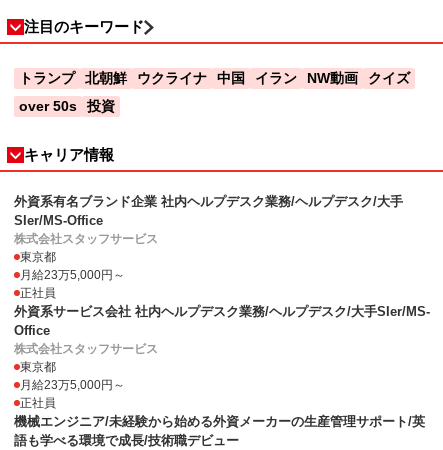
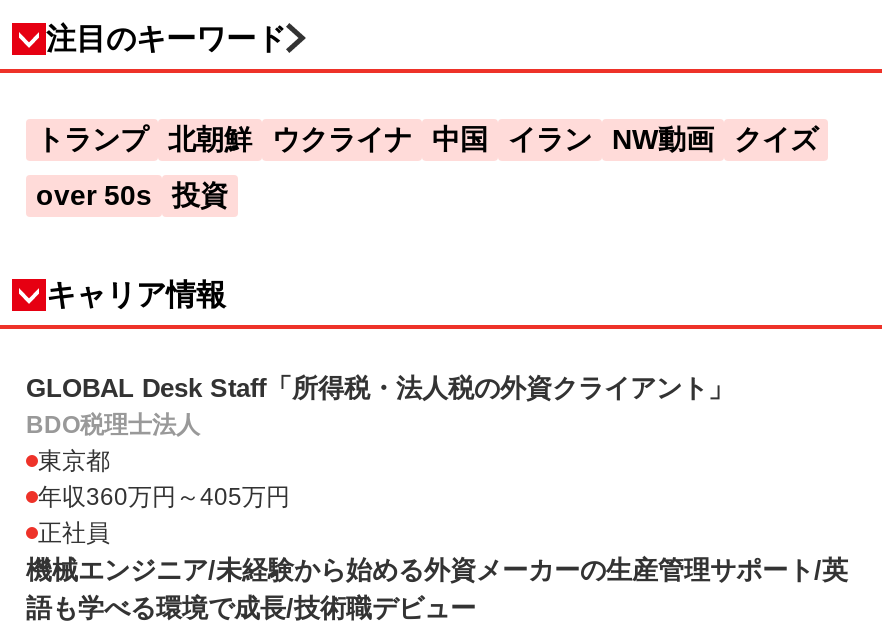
- 外資系有名ブランド企業 社内ヘルプデスク業務/ヘルプデスク/大手
- SIer/MS-Office
- 株式会社スタッフサービス
+ GLOBAL Desk Staff「所得税・法人税の外資クライアント」
+ BDO税理士法人

- 月給23万5,000円～
- 正社員
- 外資系サービス会社 社内ヘルプデスク業務/ヘルプデスク/大手SIer/MS-
- Office
- 株式会社スタッフサービス
- 東京都
- 月給23万5,000円～
+ 年収360万円～405万円
